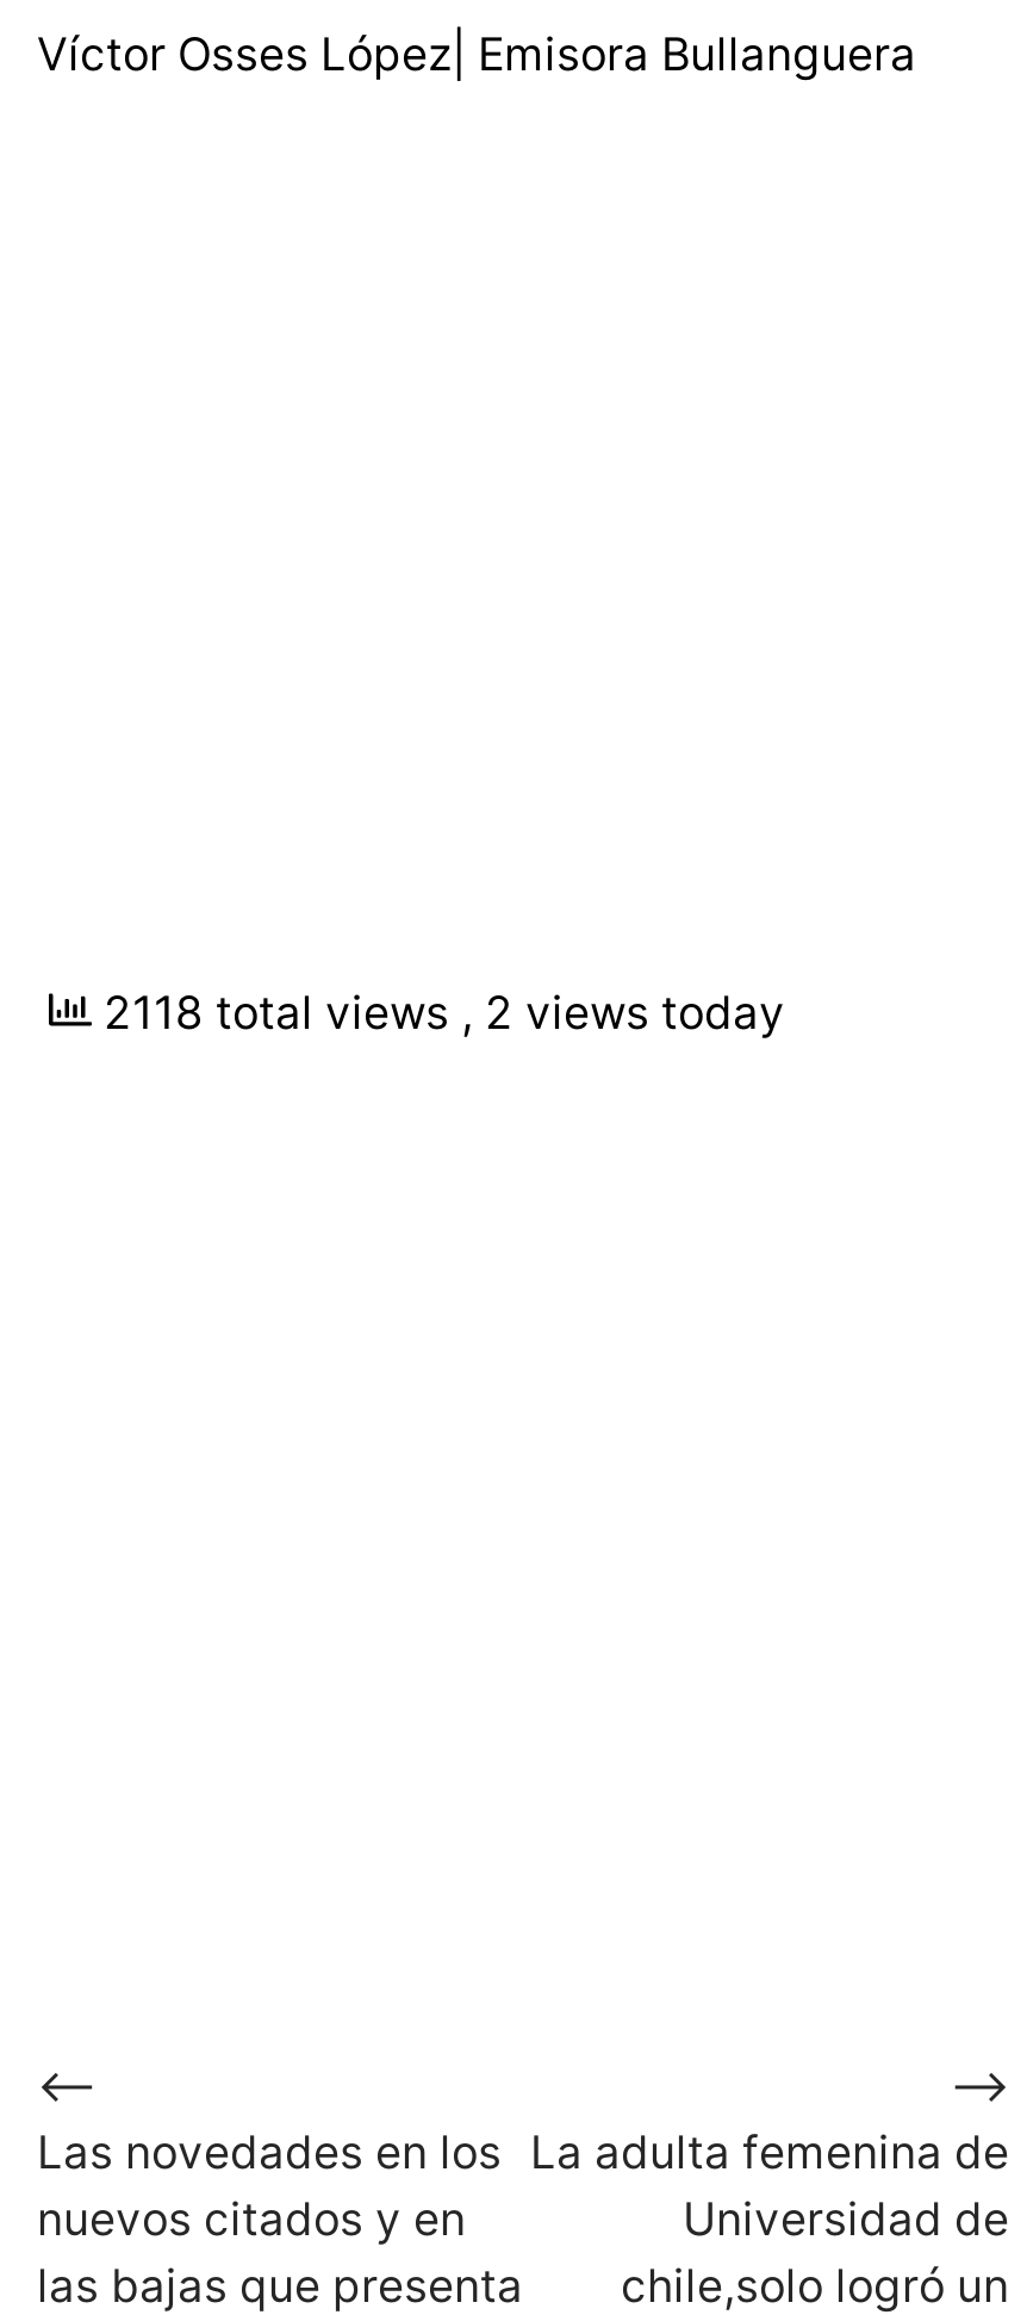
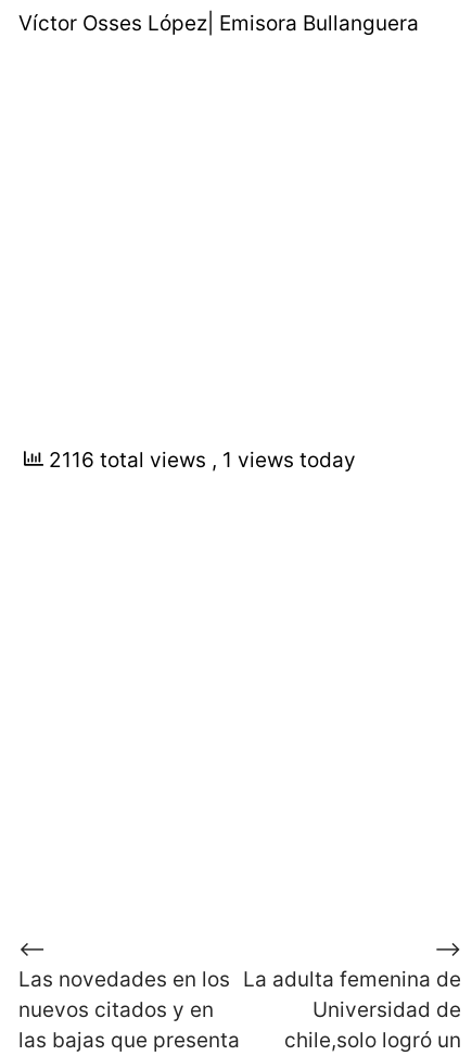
- 2118 total views, 2 views today
+ 2116 total views, 1 views today
